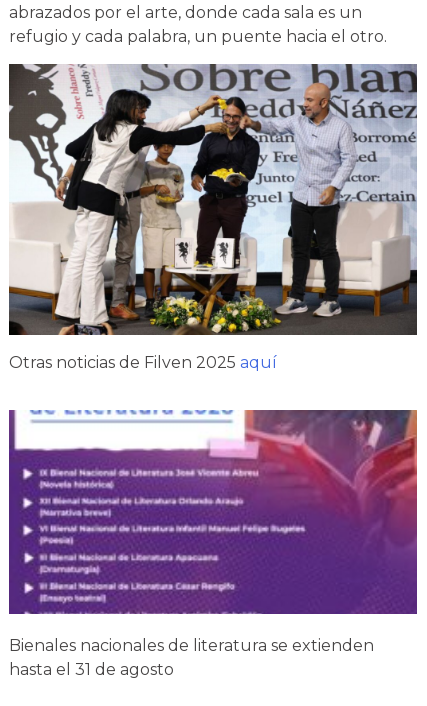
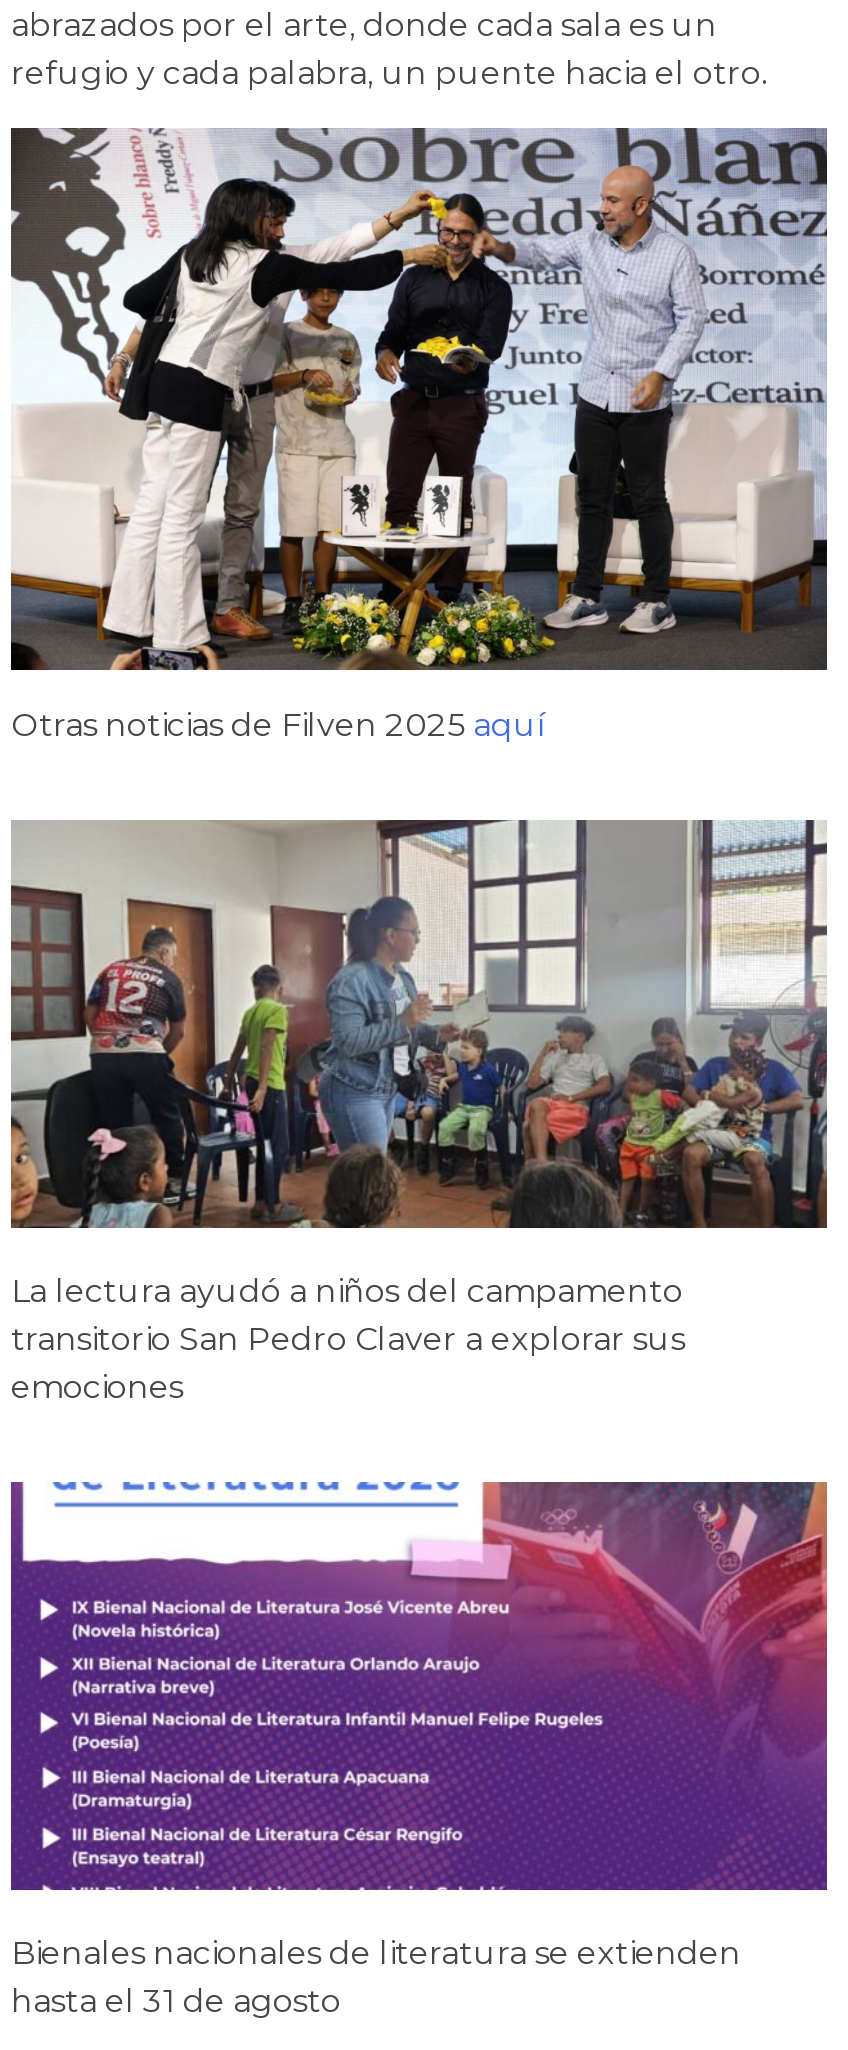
+ [image]
+ La lectura ayudó a niños del campamento
+ transitorio San Pedro Claver a explorar sus
+ emociones
